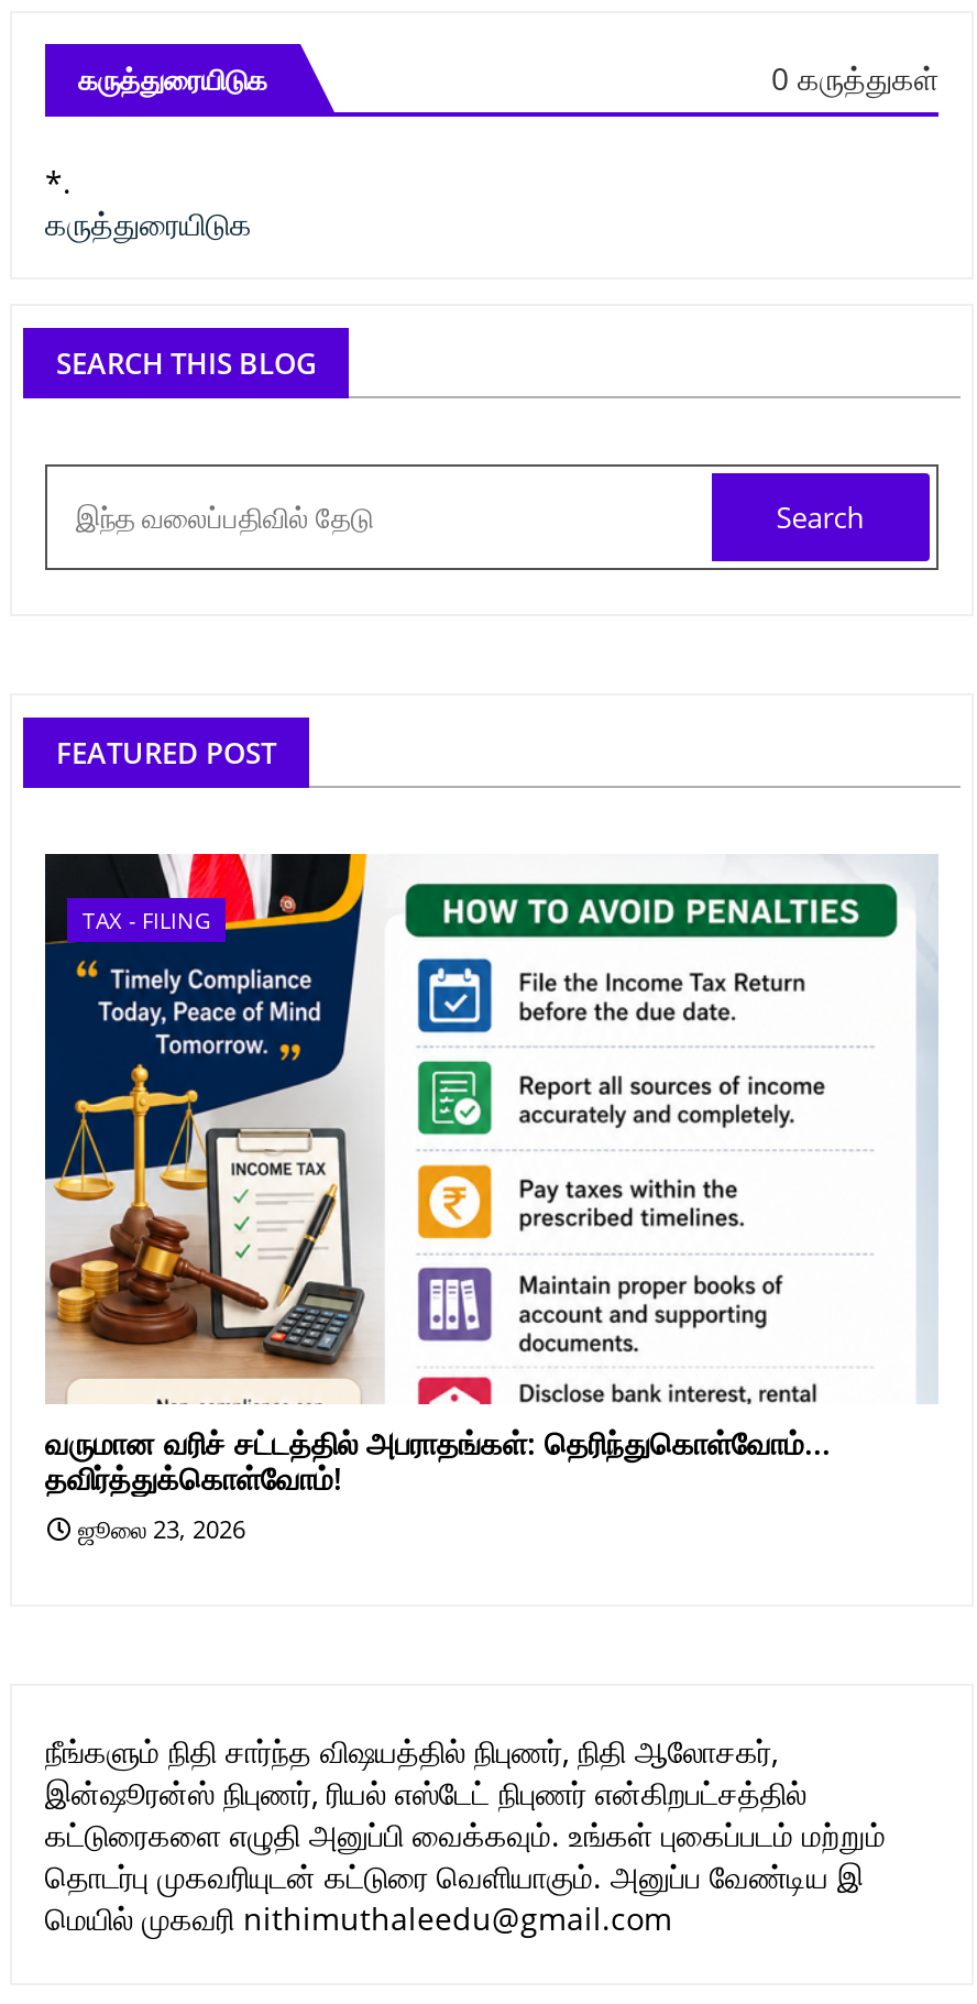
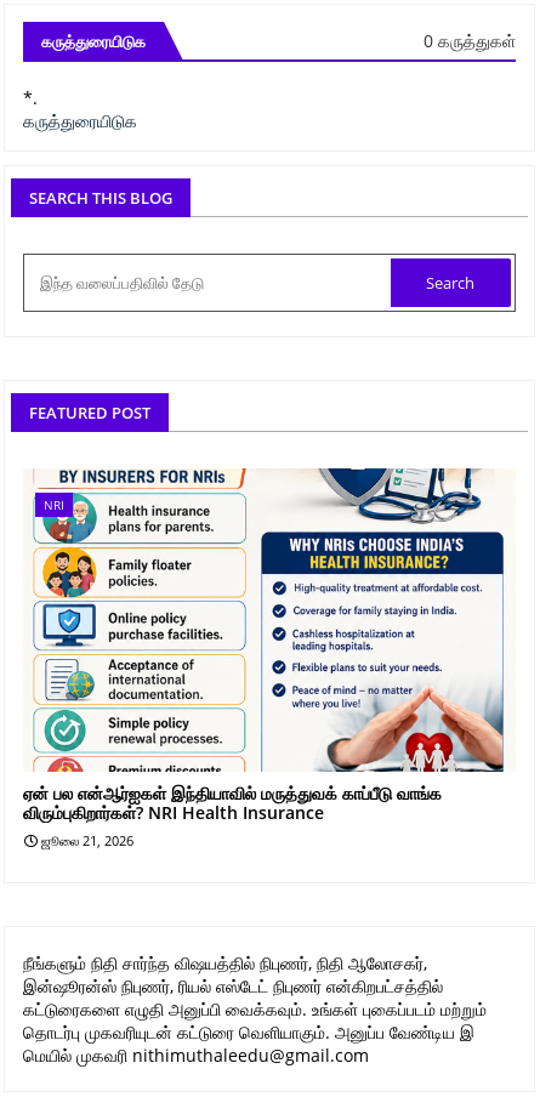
- [image]
- TAX - FILING
+ [image]
+ NRI

- வருமான வரிச் சட்டத்தில் அபராதங்கள்: தெரிந்துகொள்வோம்...
- தவிர்த்துக்கொள்வோம்!
- ஜூலை 23, 2026
+ ஏன் பல என்ஆர்ஐகள் இந்தியாவில் மருத்துவக் காப்பீடு வாங்க
+ விரும்புகிறார்கள்? NRI Health Insurance
+ ஜூலை 21, 2026
